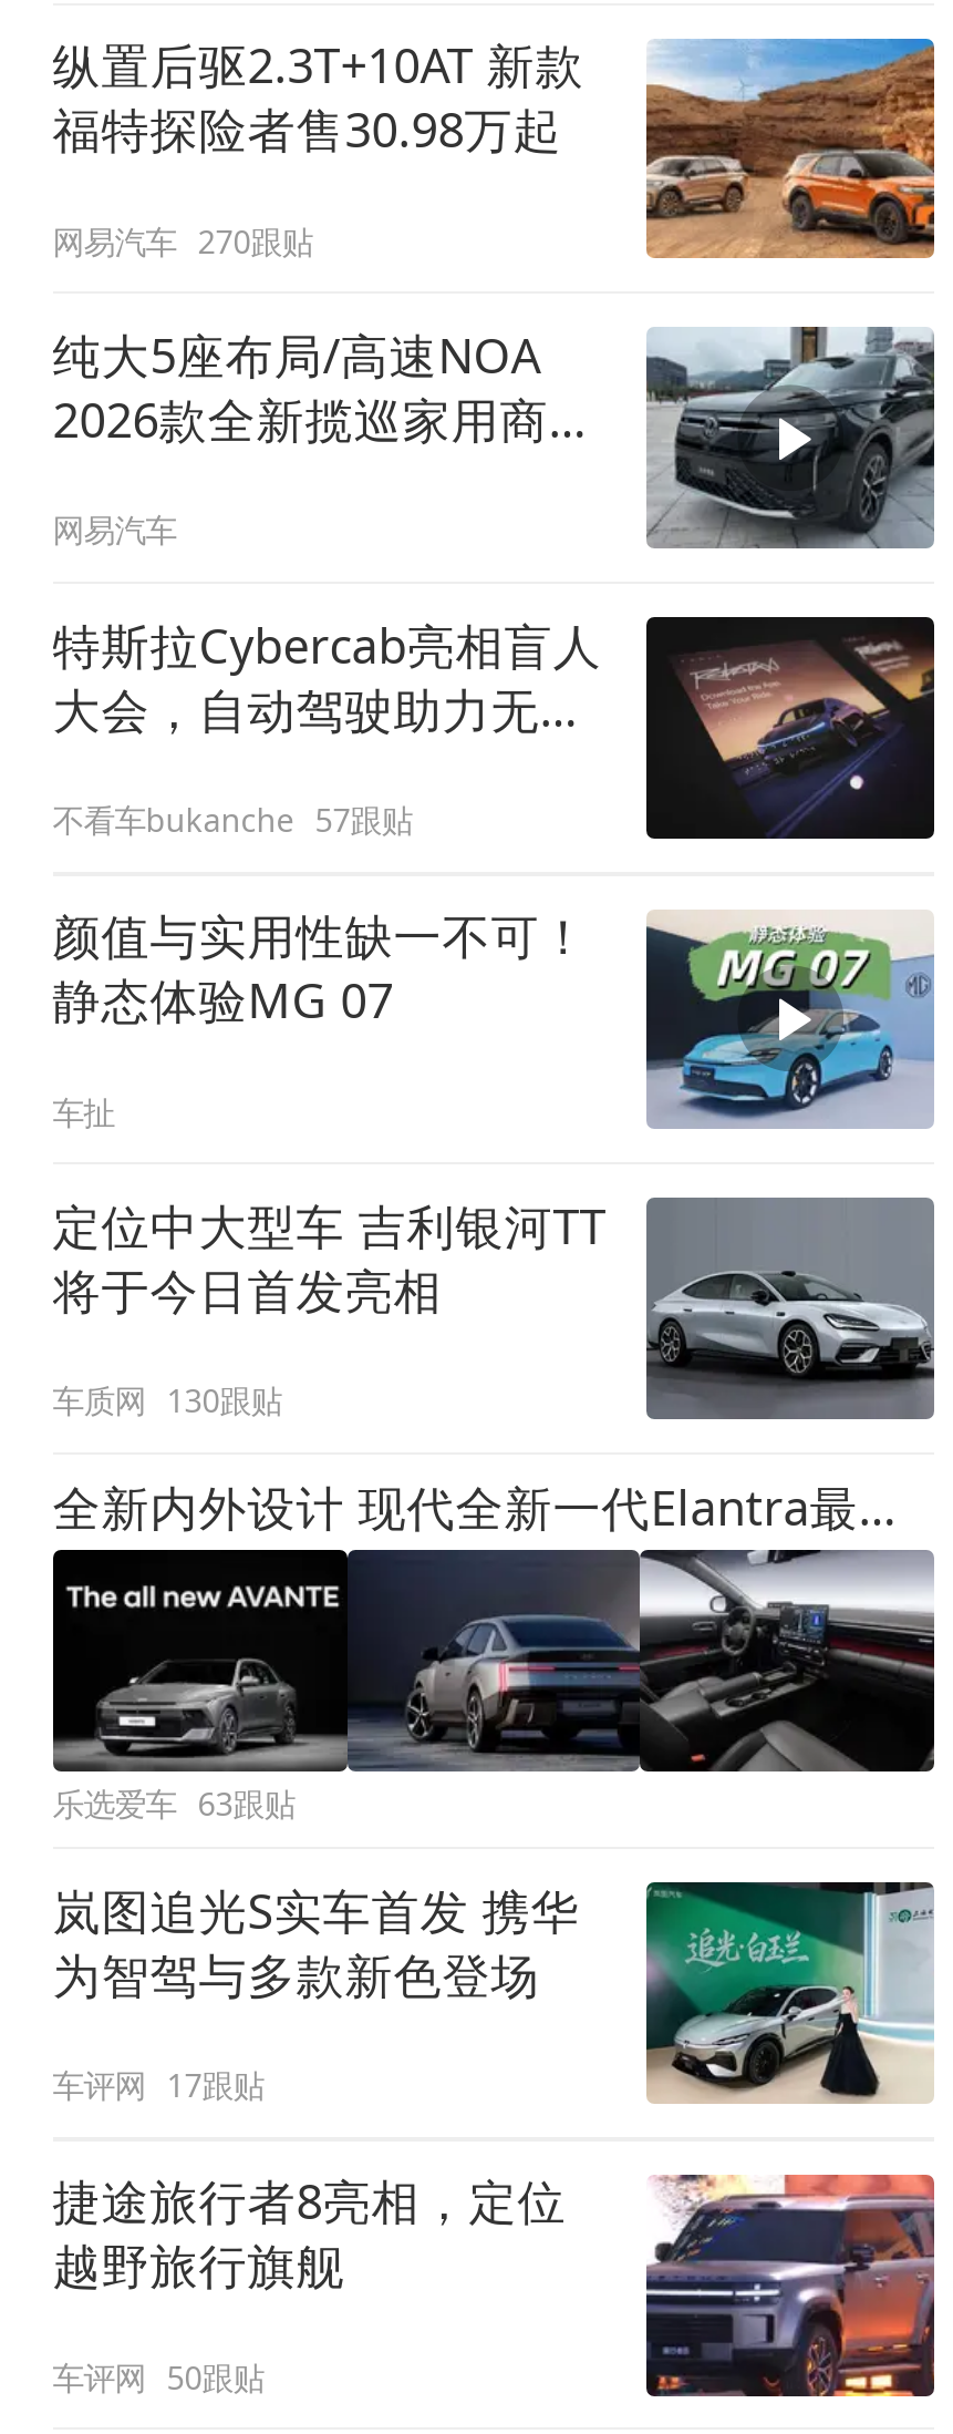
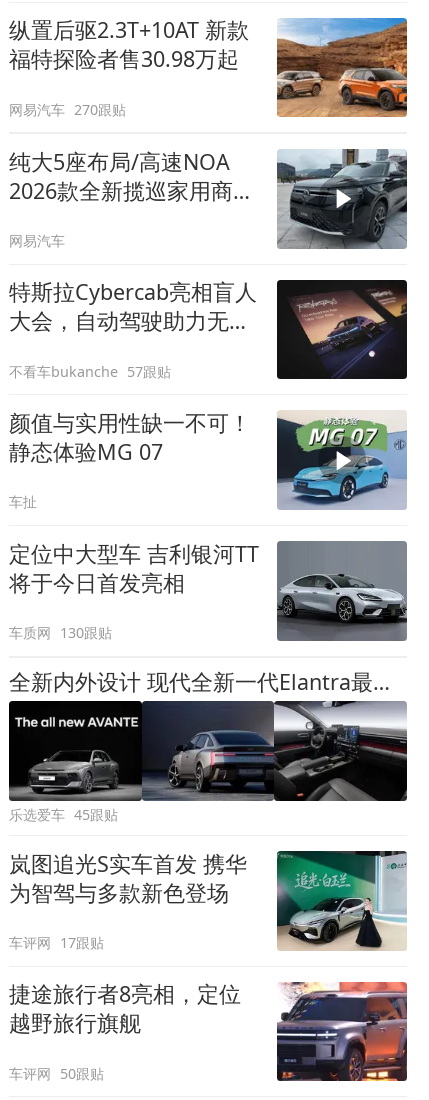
- 乐选爱车 63跟贴
+ 乐选爱车 45跟贴
